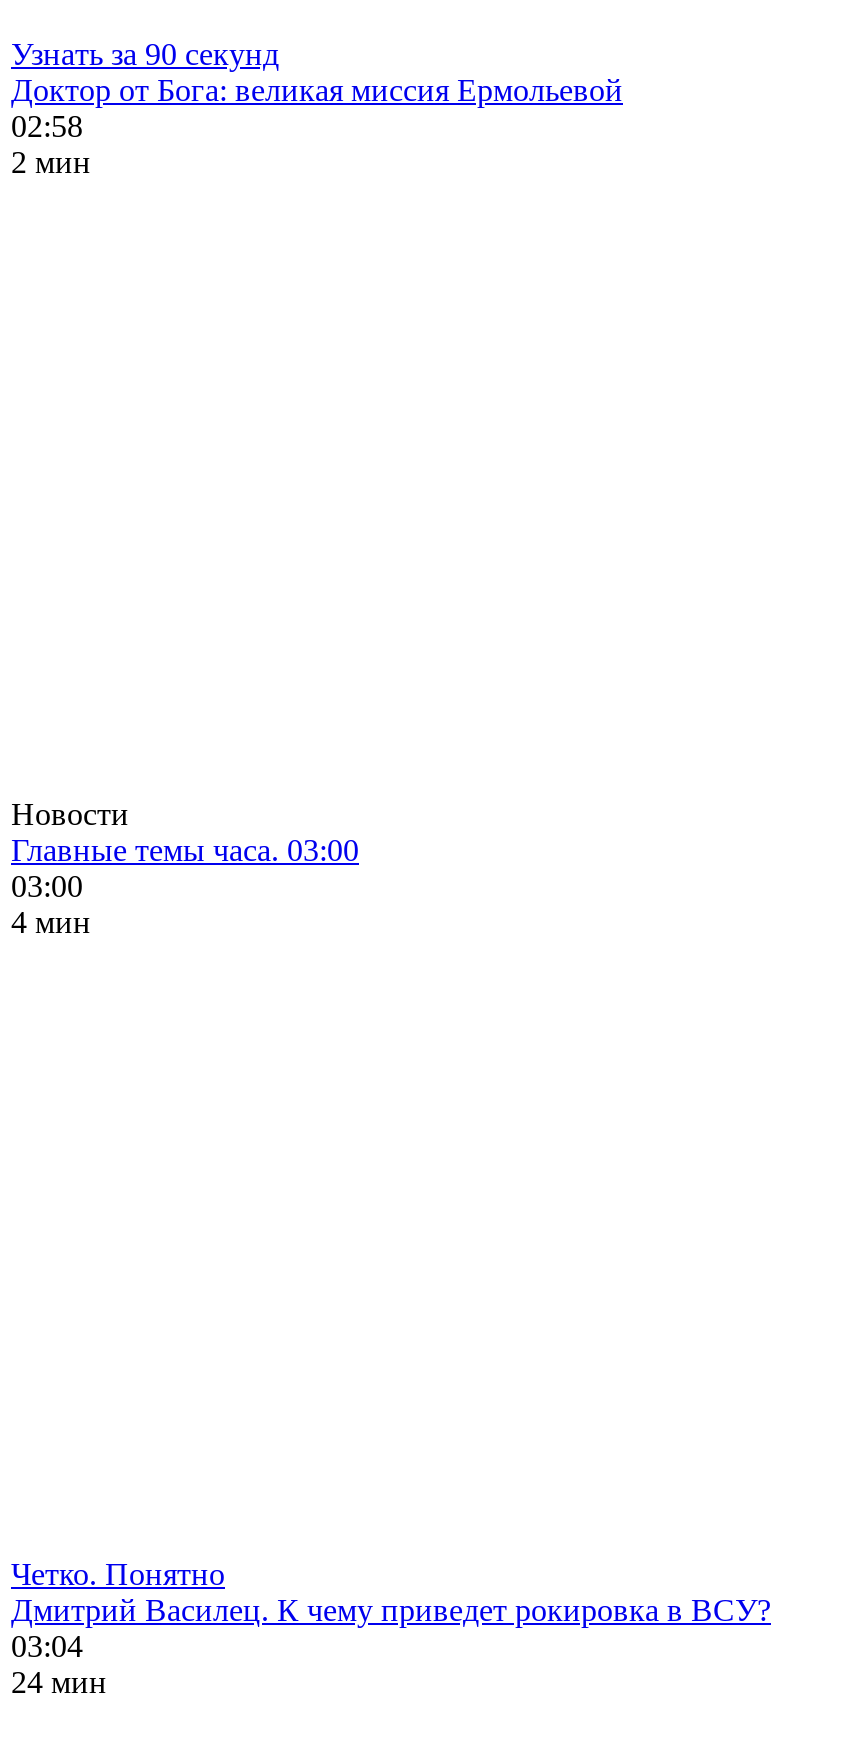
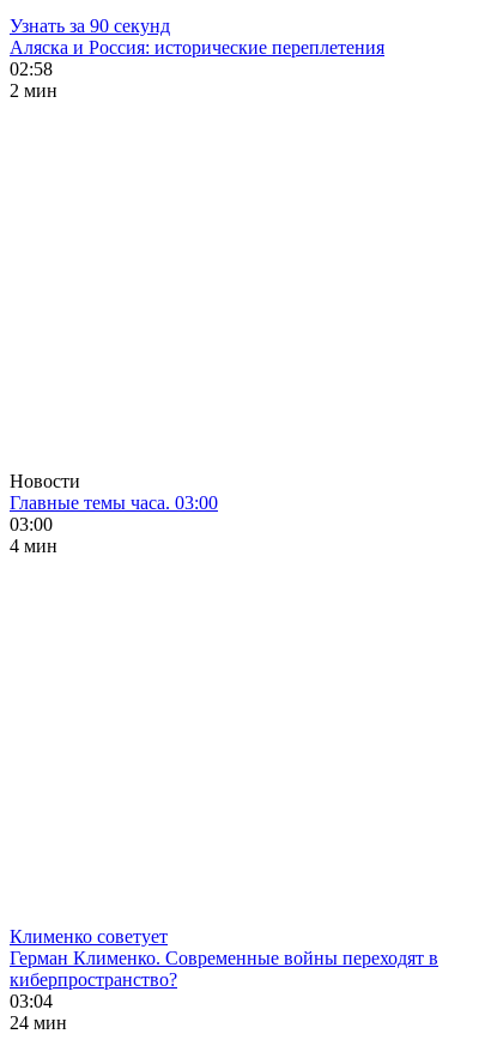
- Доктор от Бога: великая миссия Ермольевой
+ Аляска и Россия: исторические переплетения

- Четко. Понятно
- Дмитрий Василец. К чему приведет рокировка в ВСУ?
+ Клименко советует
+ Герман Клименко. Современные войны переходят в
+ киберпространство?
